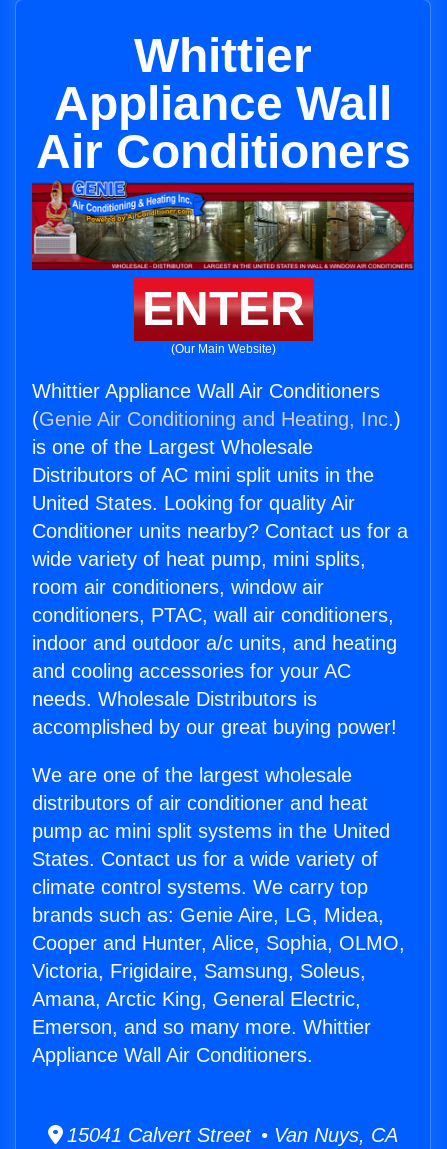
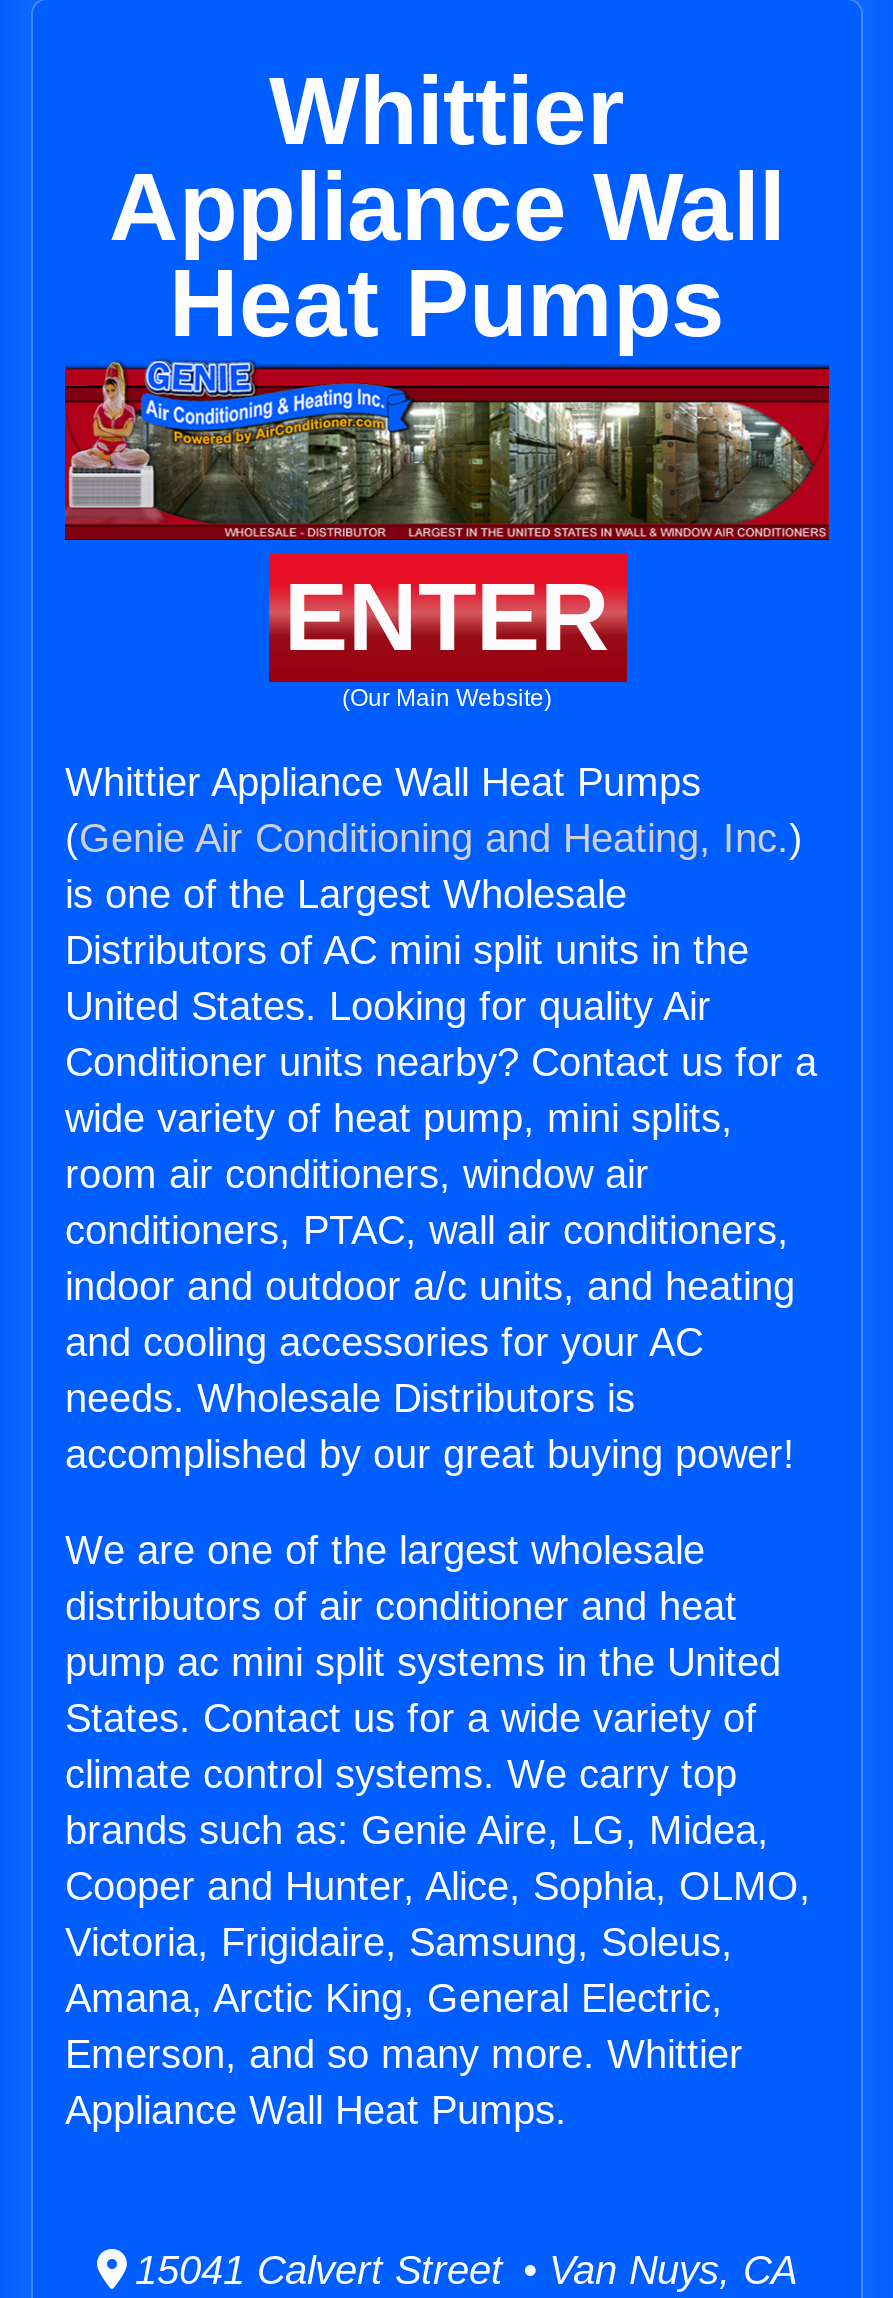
- Air Conditioners
+ Heat Pumps

- Whittier Appliance Wall Air Conditioners
+ Whittier Appliance Wall Heat Pumps

- Appliance Wall Air Conditioners.
+ Appliance Wall Heat Pumps.
